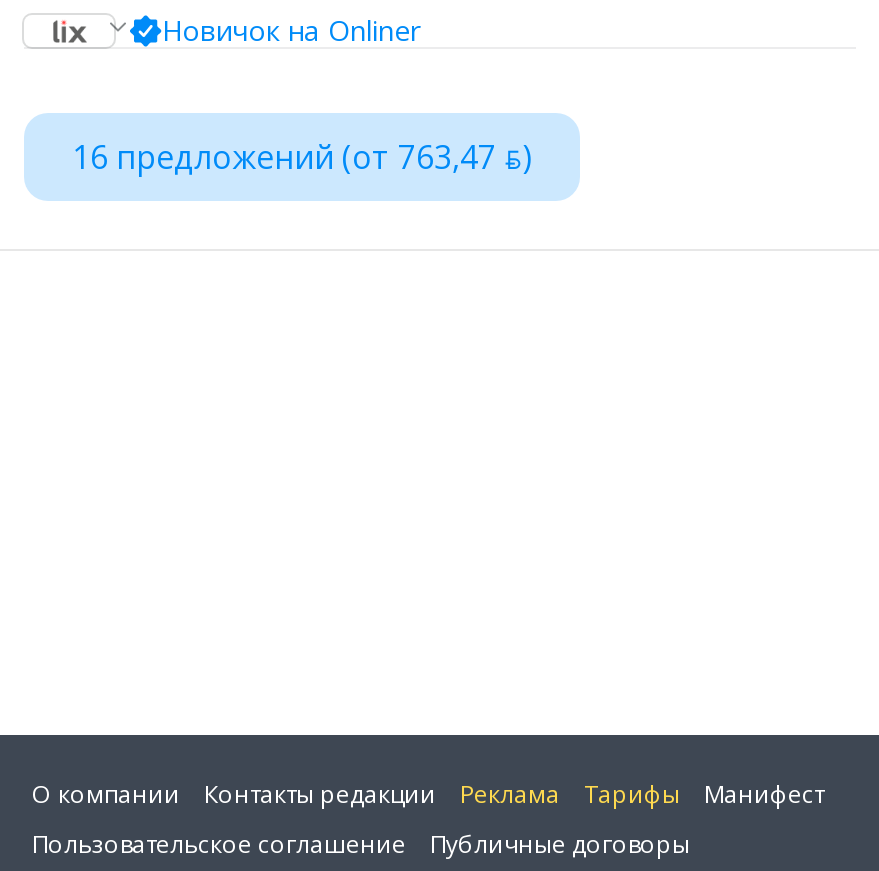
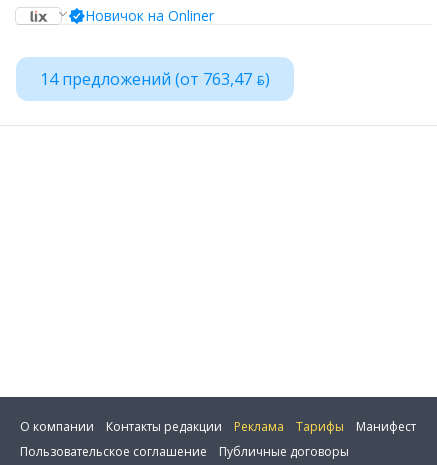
- 16 предложений (от 763,47 ƃ)
+ 14 предложений (от 763,47 ƃ)
